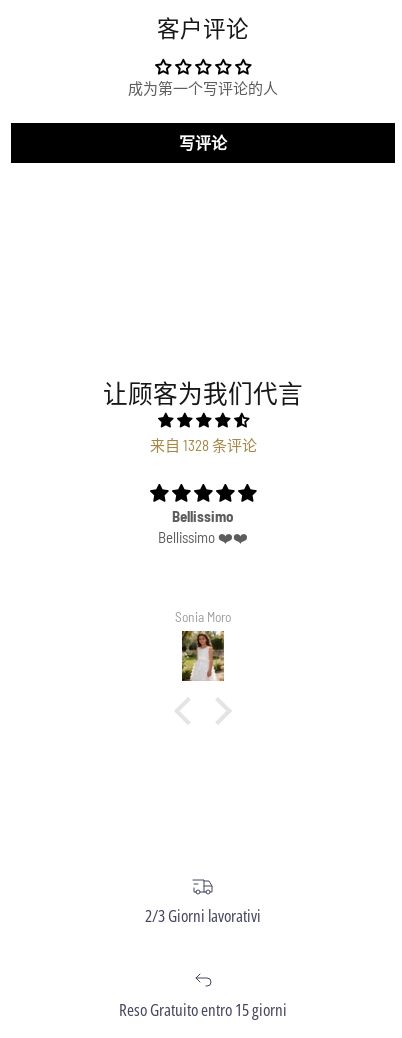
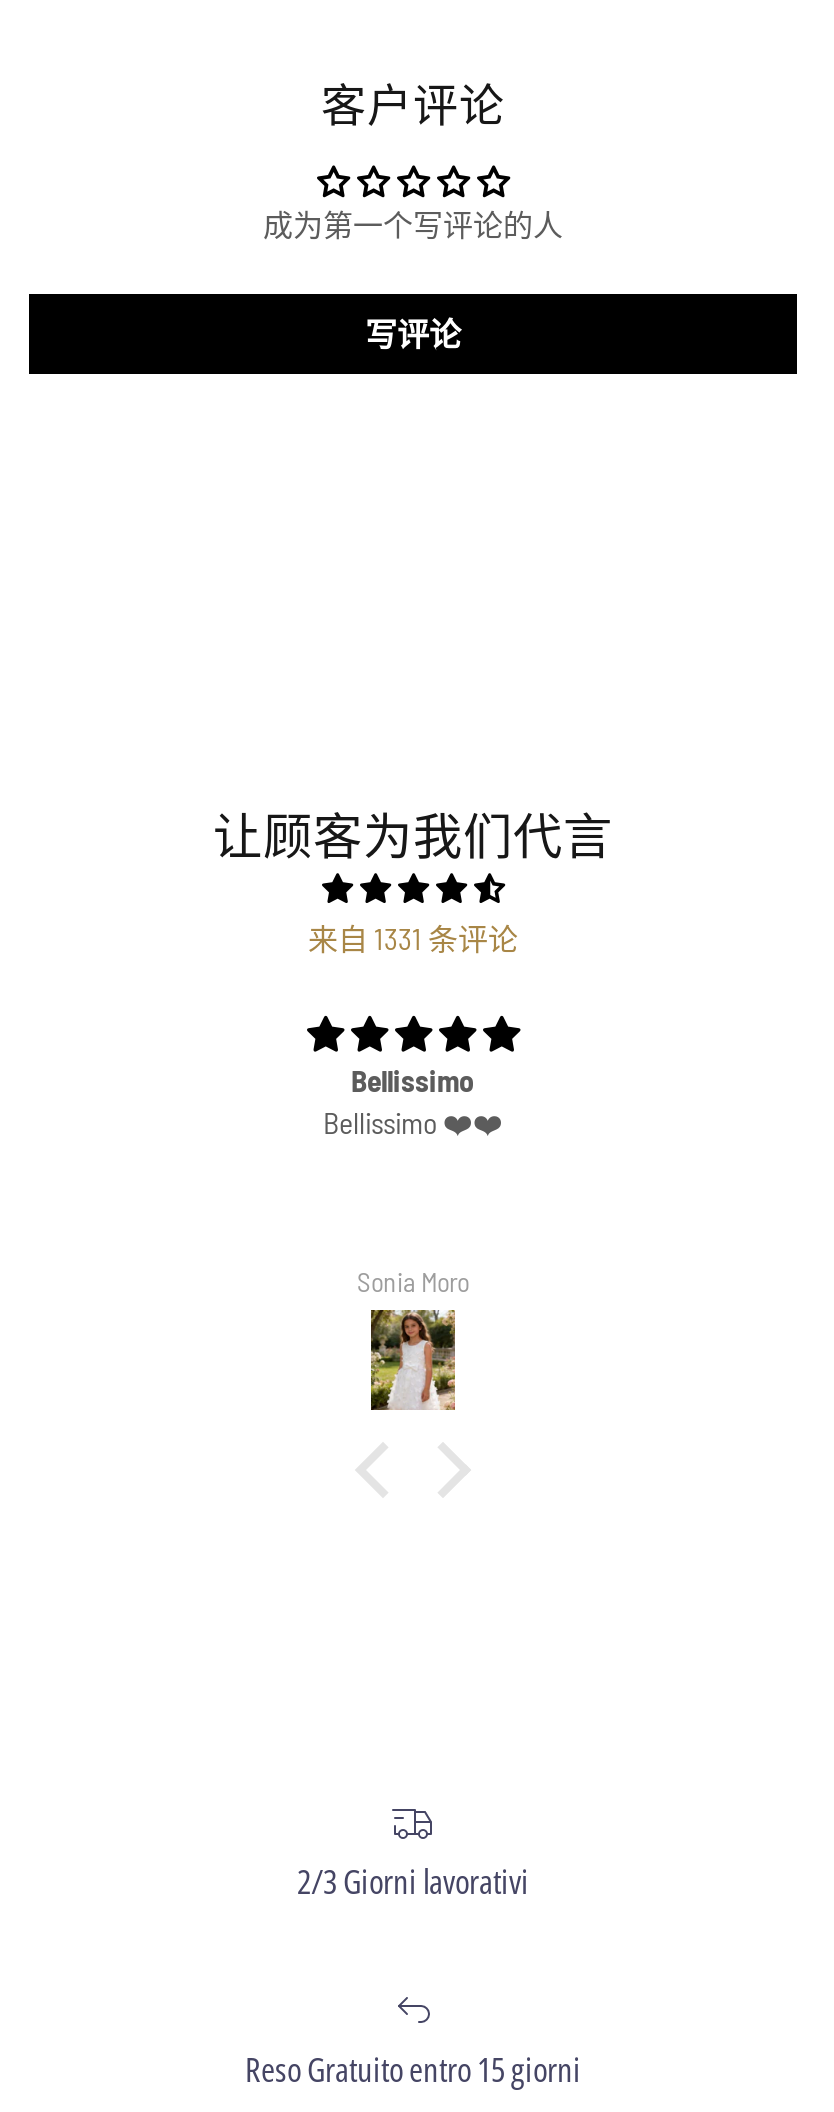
- 来自 1328 条评论
+ 来自 1331 条评论
